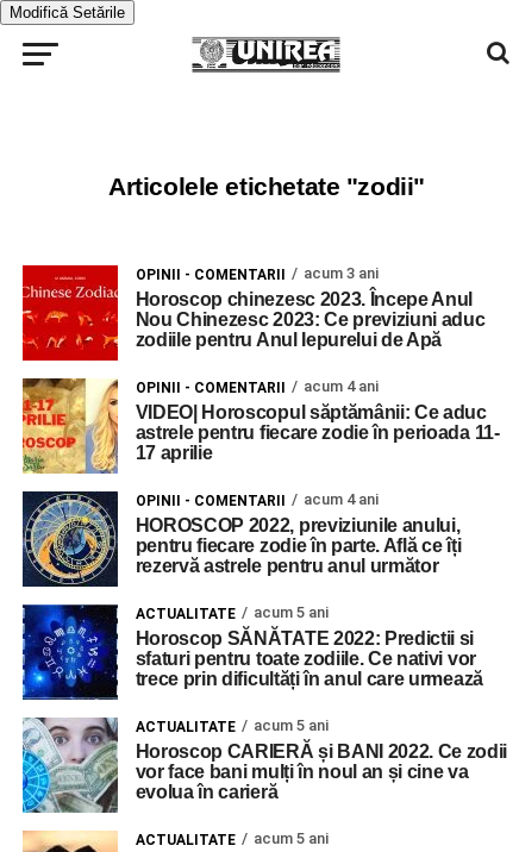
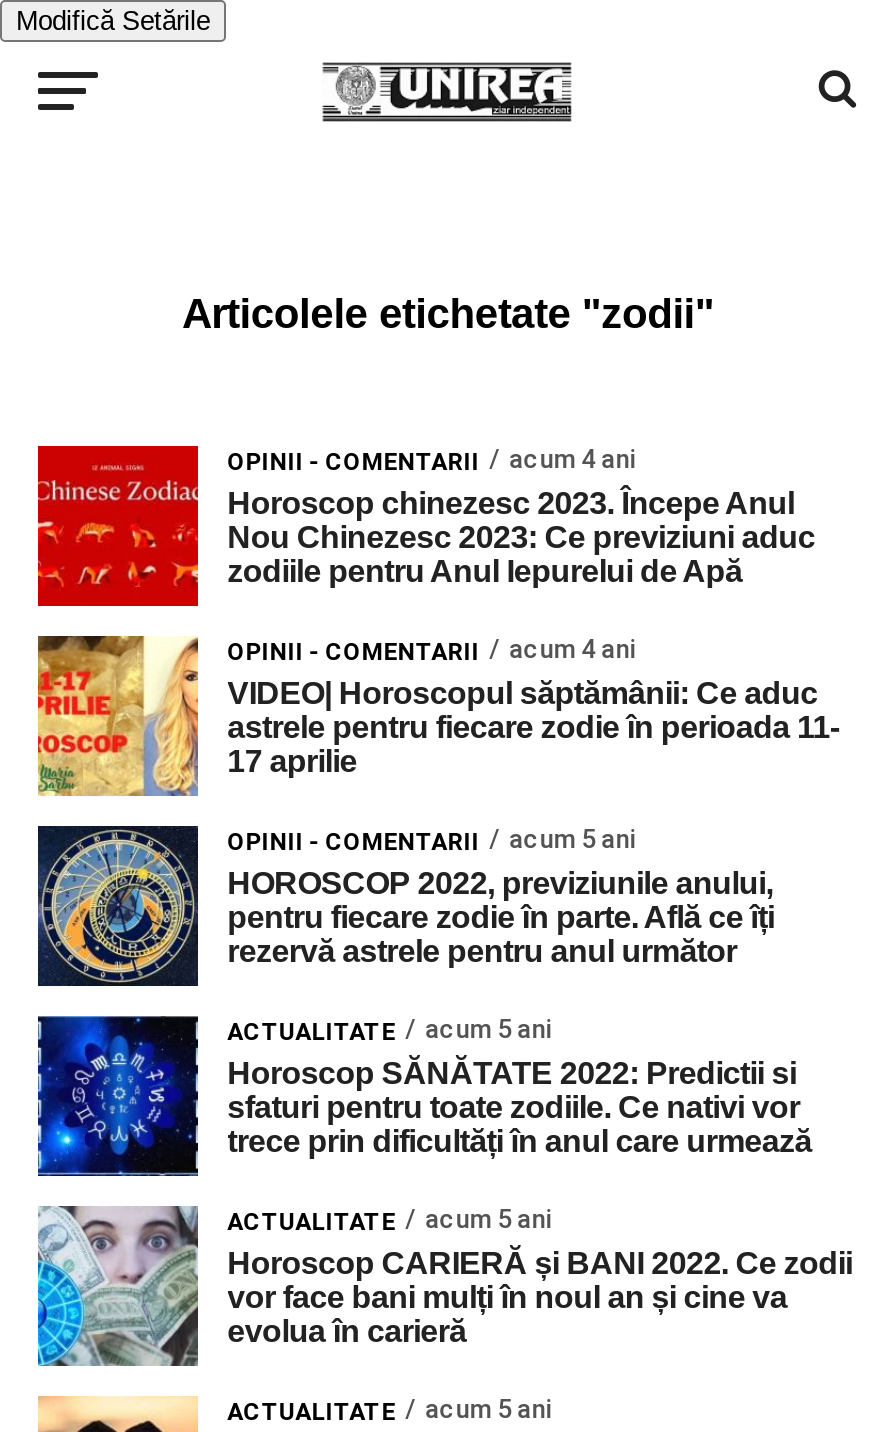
- OPINII - COMENTARII acum 3 ani
+ OPINII - COMENTARII acum 4 ani

- OPINII - COMENTARII acum 4 ani
+ OPINII - COMENTARII acum 5 ani
